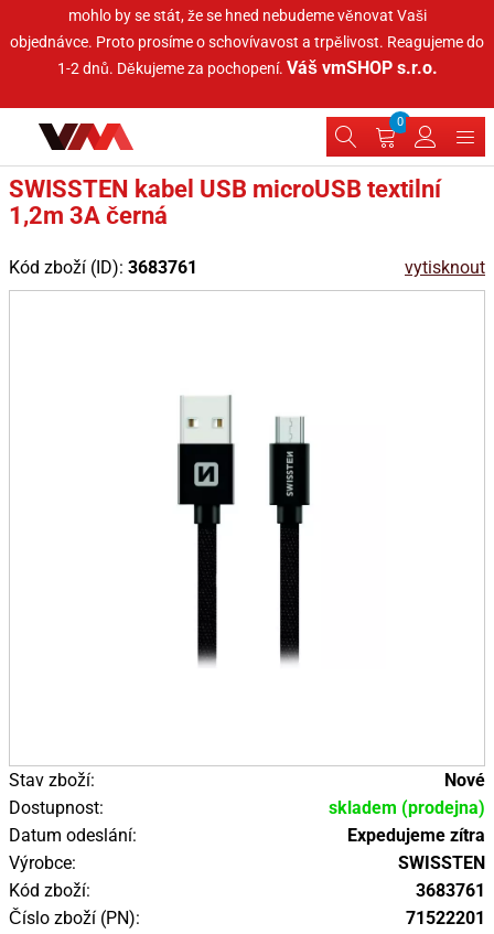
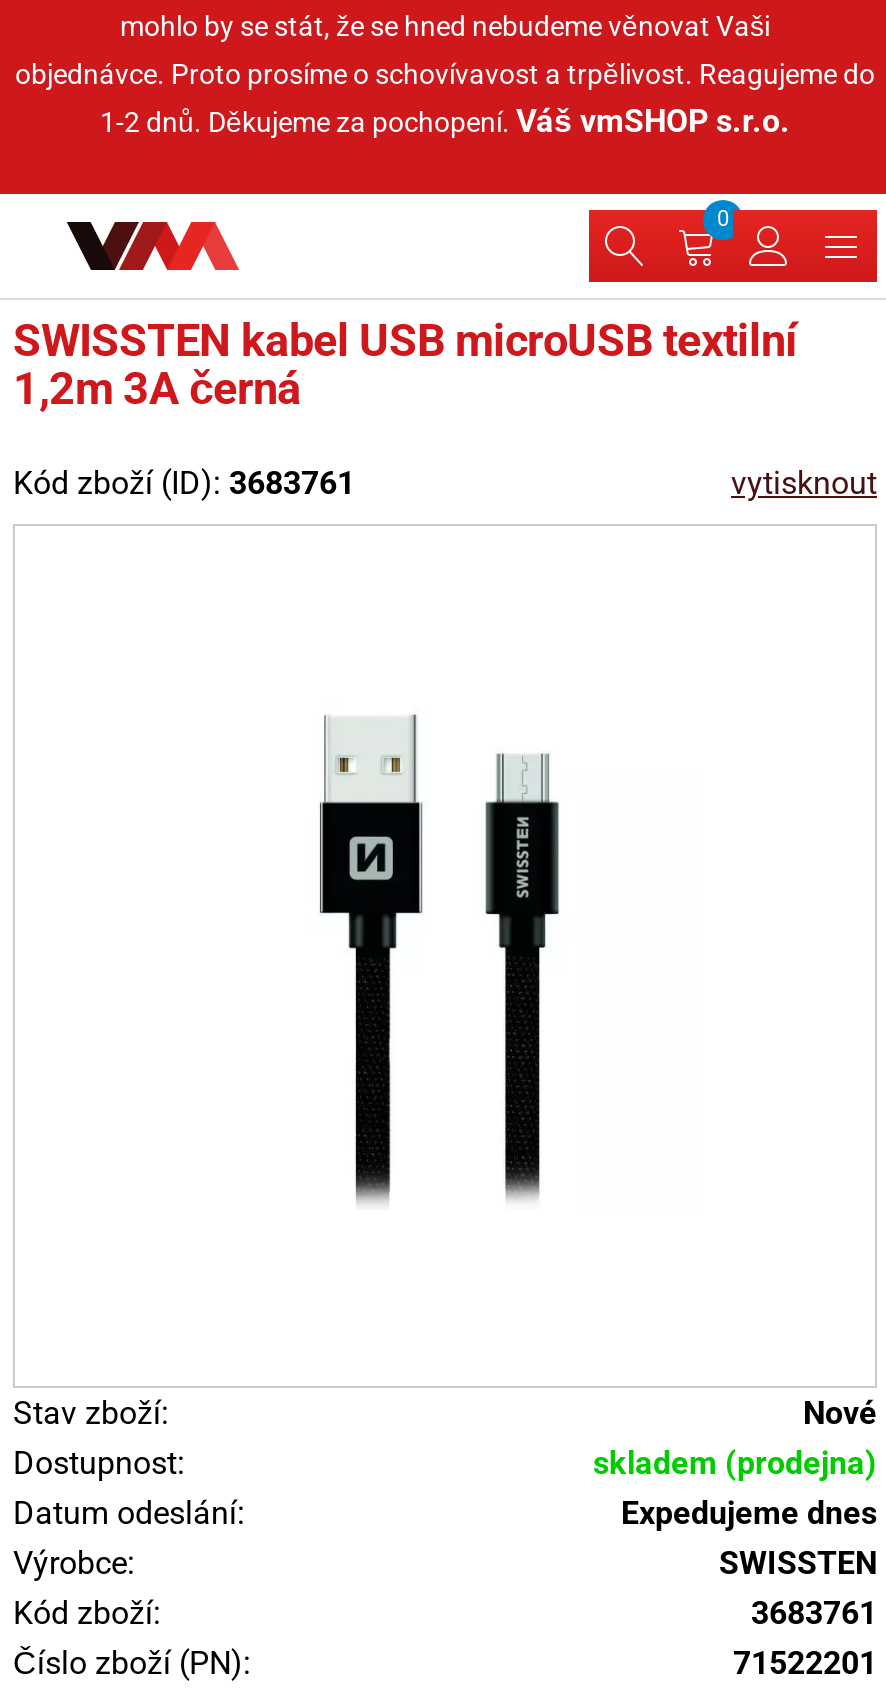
- Expedujeme zítra
+ Expedujeme dnes
